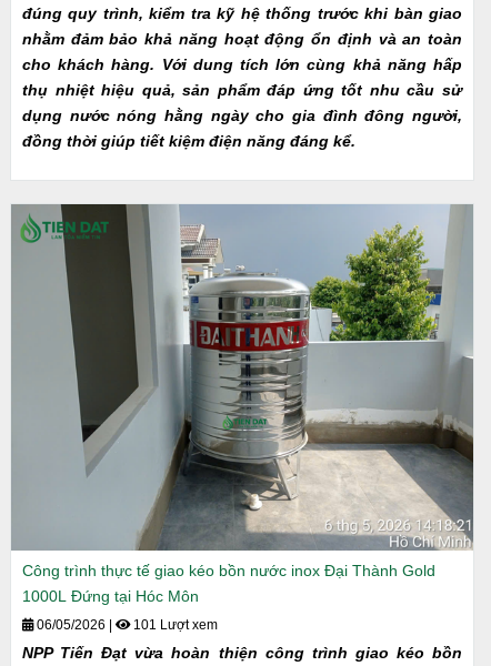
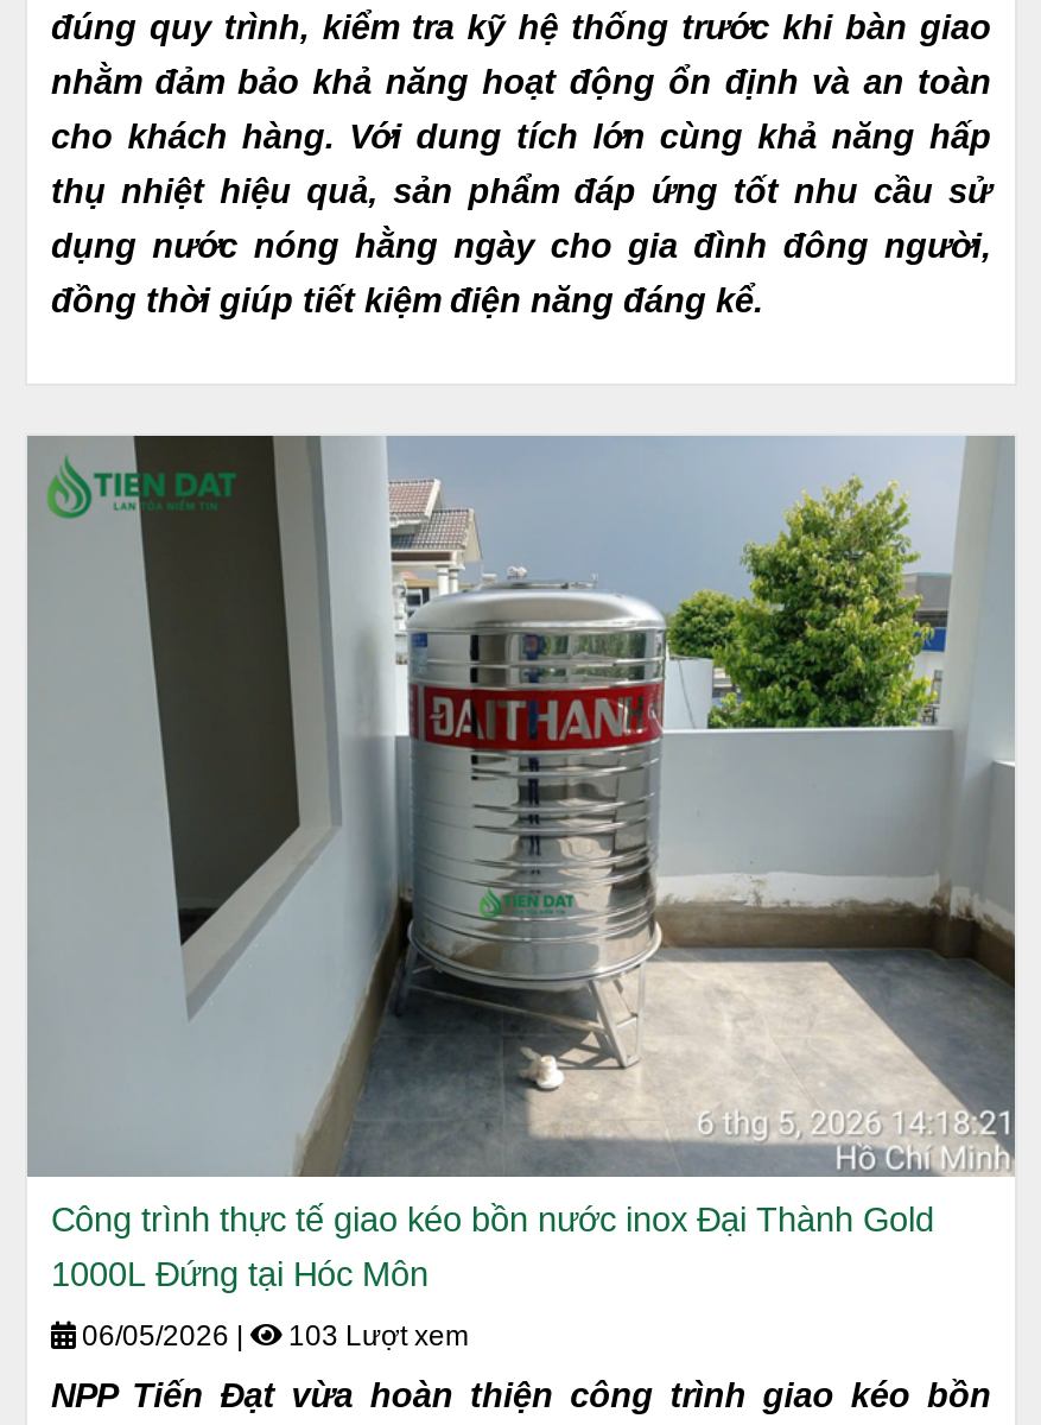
- 101 Lượt xem
+ 103 Lượt xem
